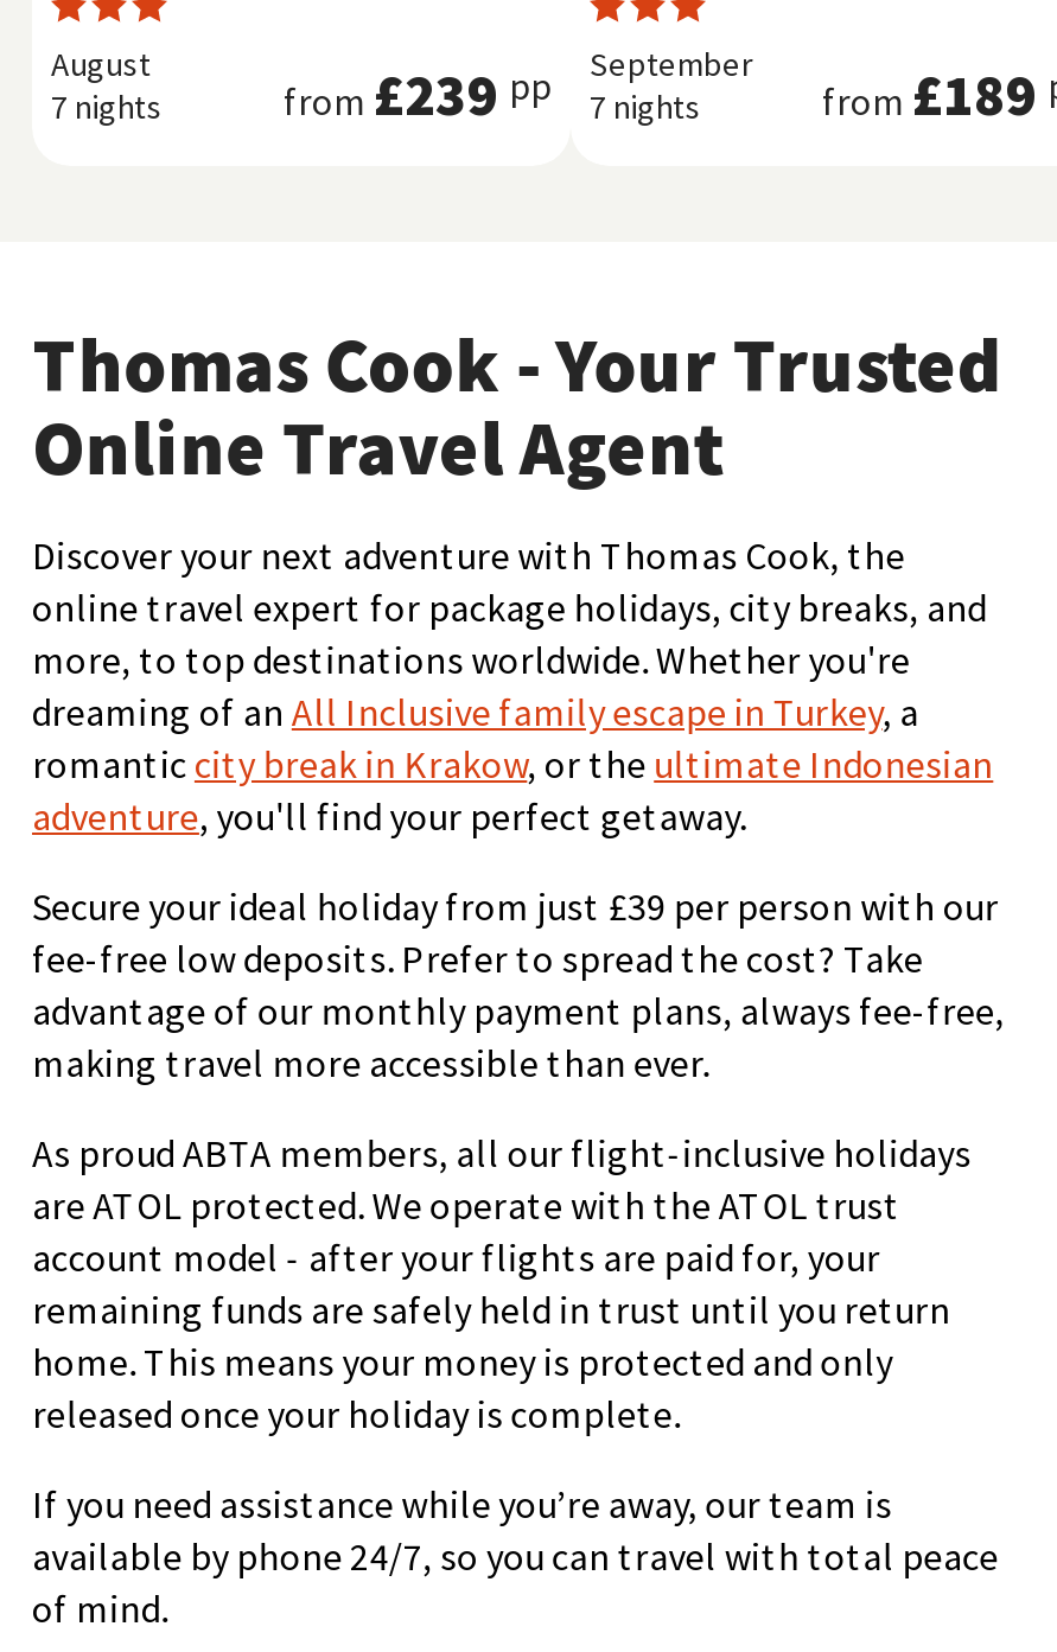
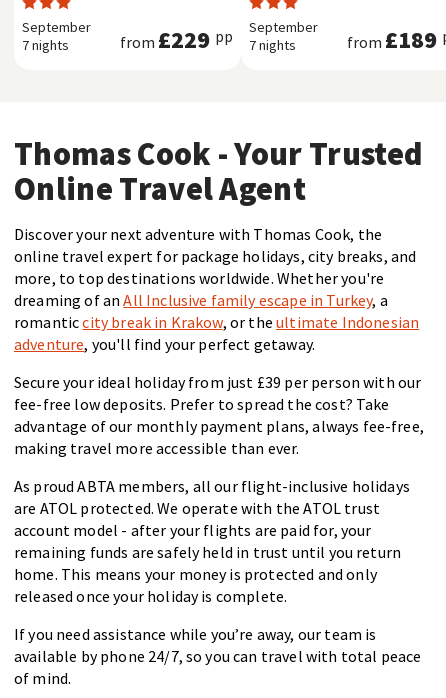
- August
+ September

- from £239 pp
+ from £229 pp
